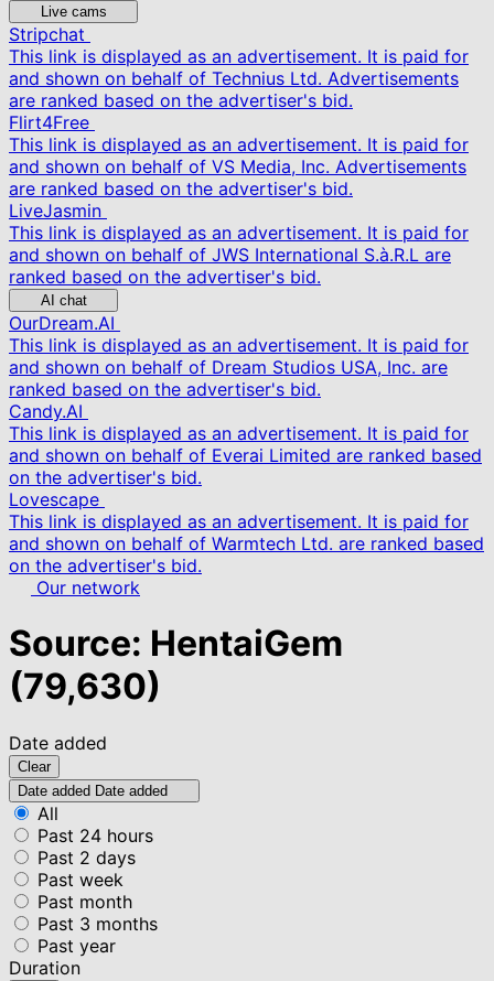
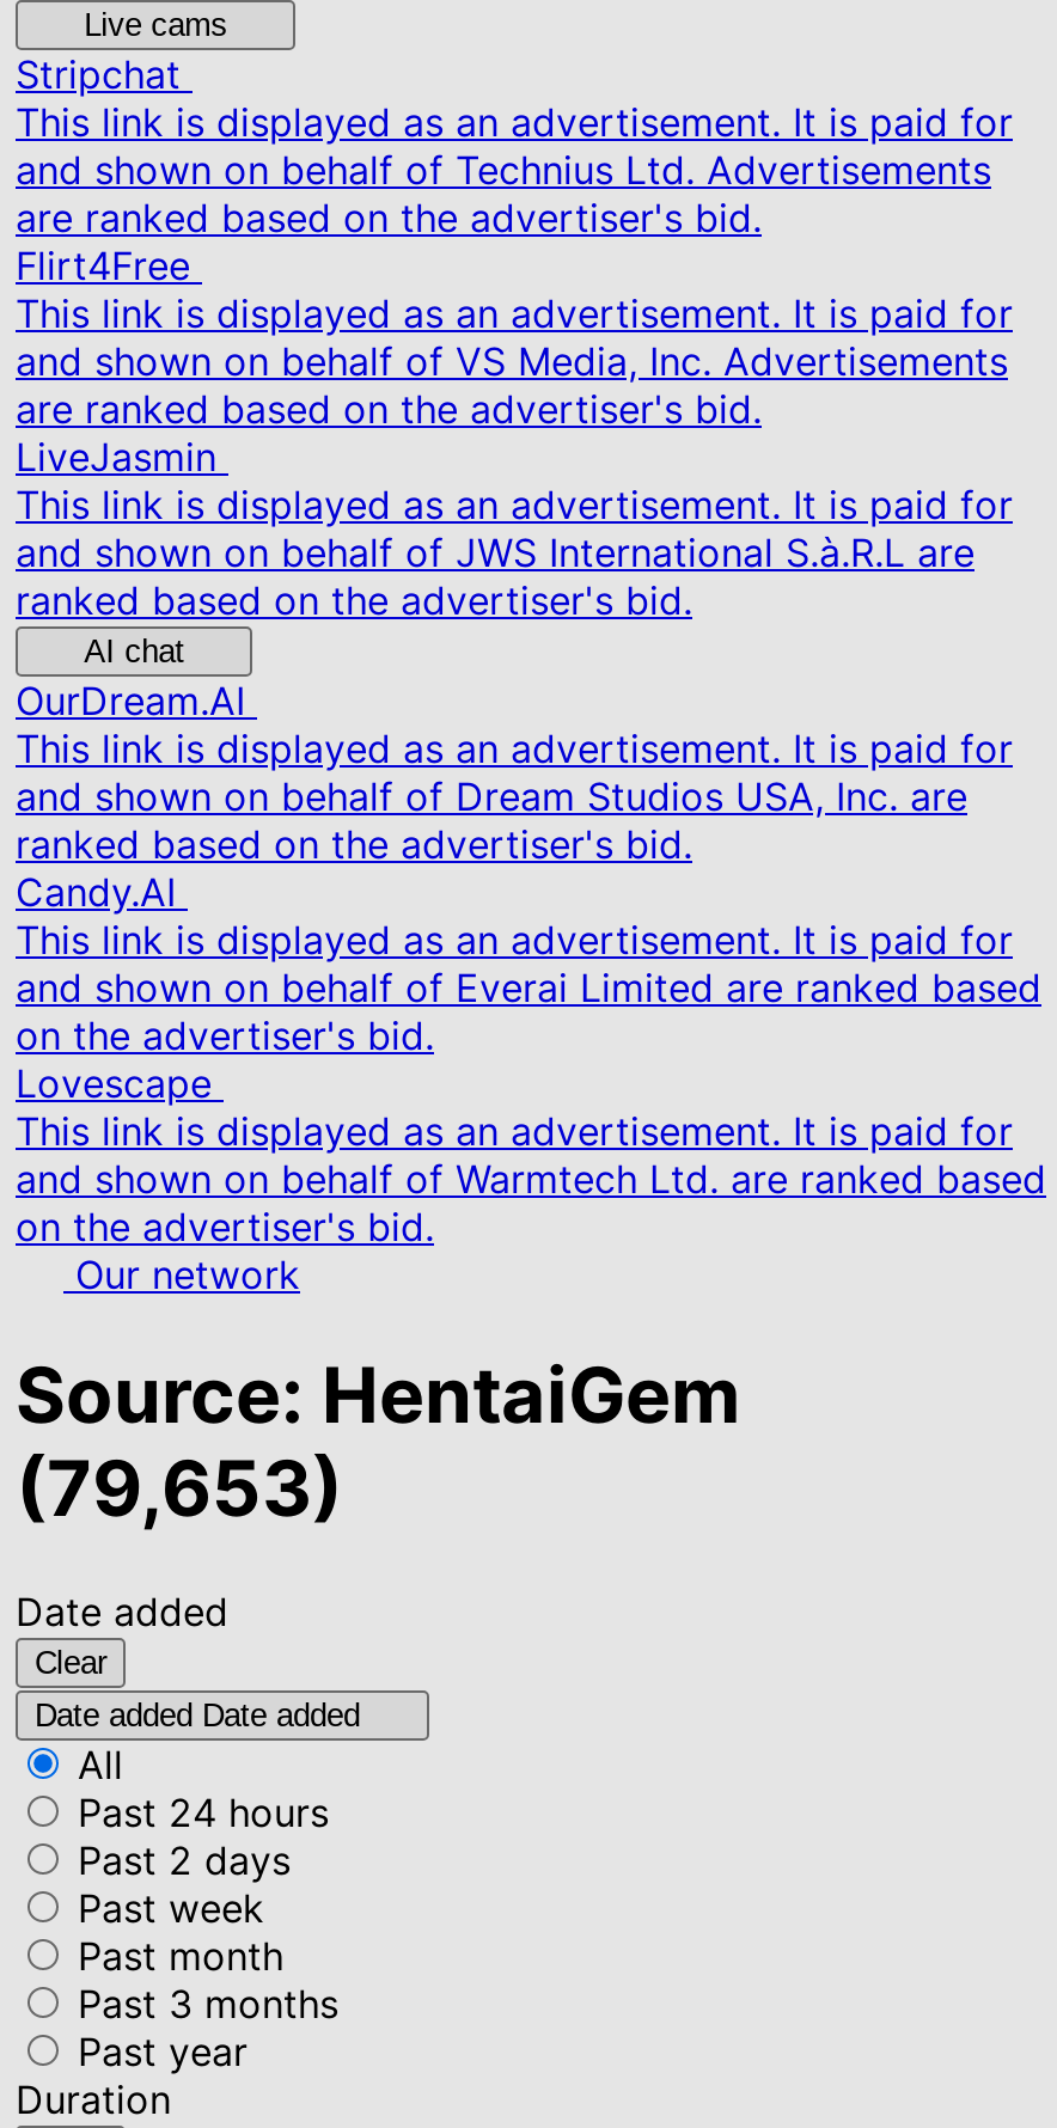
- (79,630)
+ (79,653)
